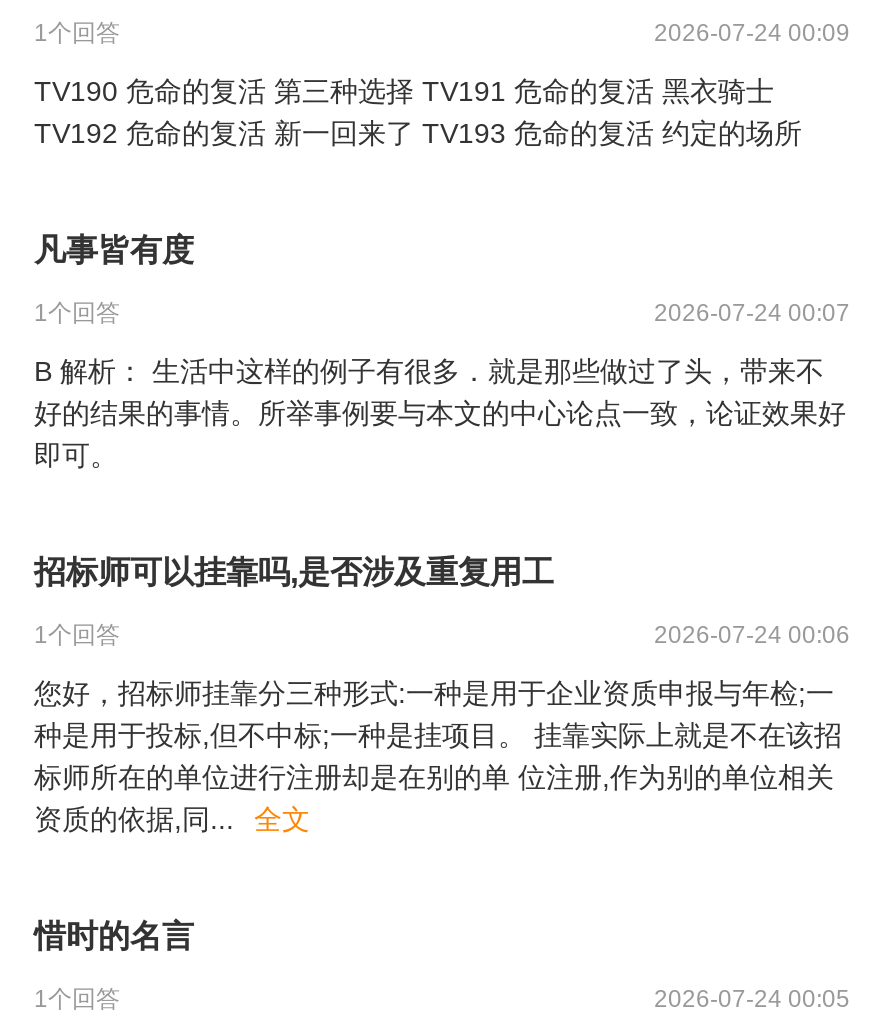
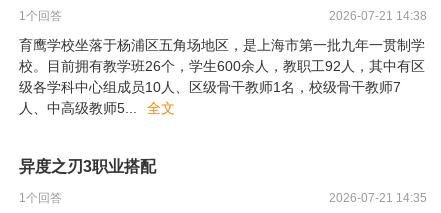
- 2026-07-24 00:09
- TV190 危命的复活 第三种选择 TV191 危命的复活 黑衣骑士
- TV192 危命的复活 新一回来了 TV193 危命的复活 约定的场所
- 凡事皆有度
- 1个回答
- 2026-07-24 00:07
- B 解析： 生活中这样的例子有很多．就是那些做过了头，带来不
- 好的结果的事情。所举事例要与本文的中心论点一致，论证效果好
- 即可。
- 招标师可以挂靠吗,是否涉及重复用工
- 1个回答
- 2026-07-24 00:06
- 您好，招标师挂靠分三种形式:一种是用于企业资质申报与年检;一
- 种是用于投标,但不中标;一种是挂项目。 挂靠实际上就是不在该招
- 标师所在的单位进行注册却是在别的单 位注册,作为别的单位相关
- 资质的依据,同...
+ 2026-07-21 14:38
+ 育鹰学校坐落于杨浦区五角场地区，是上海市第一批九年一贯制学
+ 校。目前拥有教学班26个，学生600余人，教职工92人，其中有区
+ 级各学科中心组成员10人、区级骨干教师1名，校级骨干教师7
+ 人、中高级教师5...

- 惜时的名言
+ 异度之刃3职业搭配

- 2026-07-24 00:05
+ 2026-07-21 14:35
